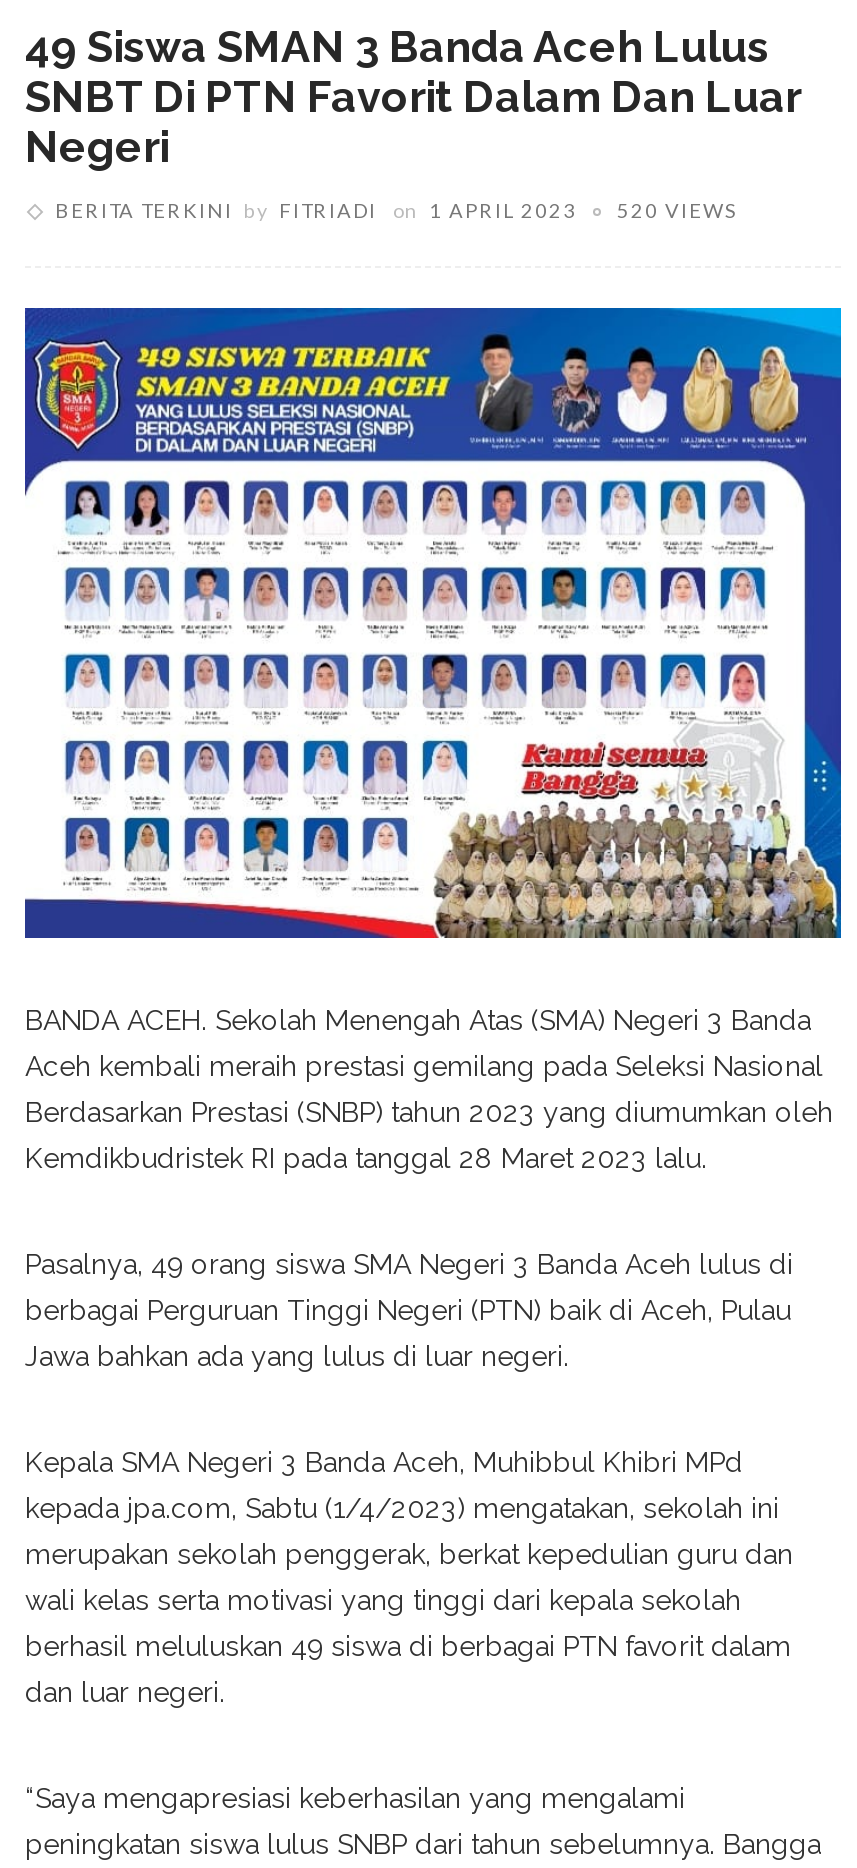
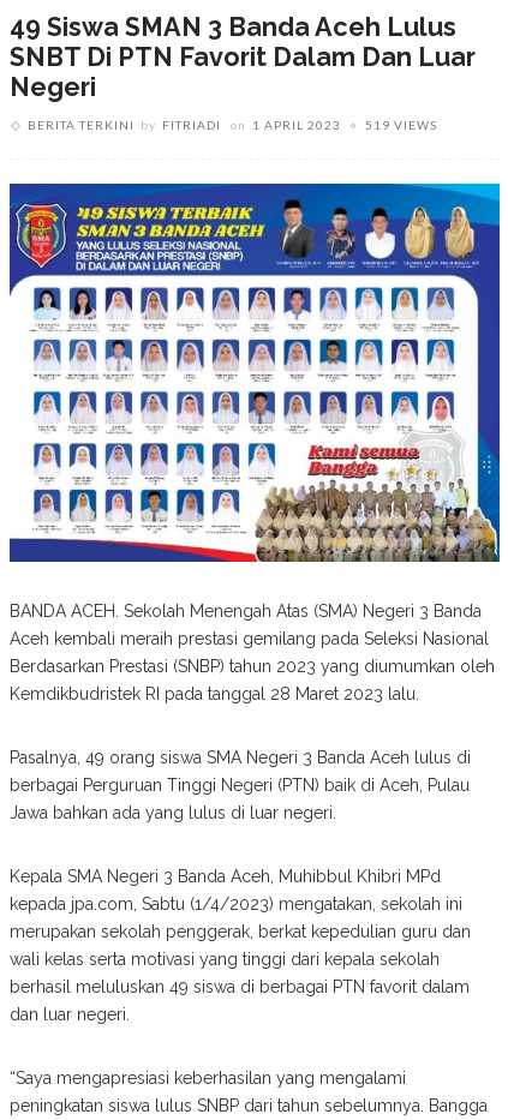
- BERITA TERKINI by FITRIADI on 1 APRIL 2023 520 VIEWS
+ BERITA TERKINI by FITRIADI on 1 APRIL 2023 519 VIEWS
